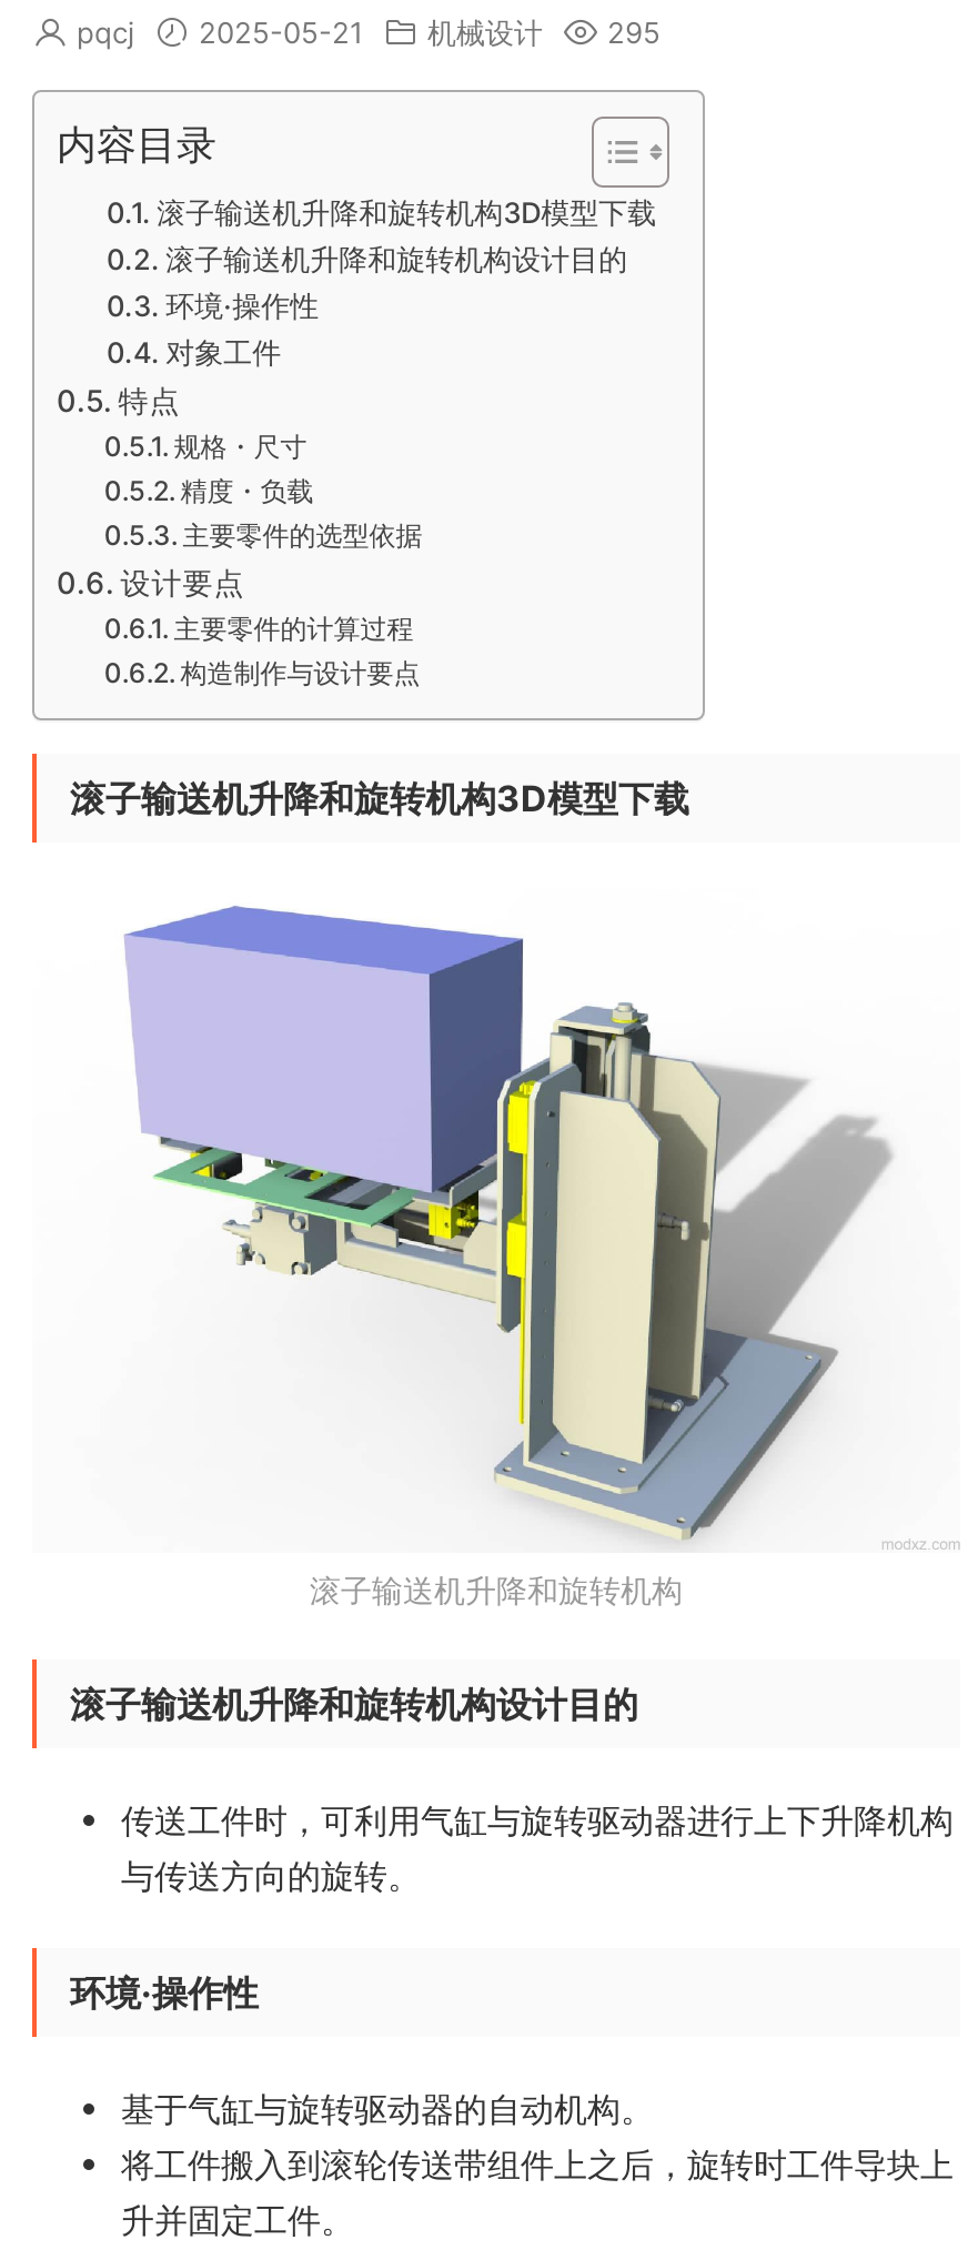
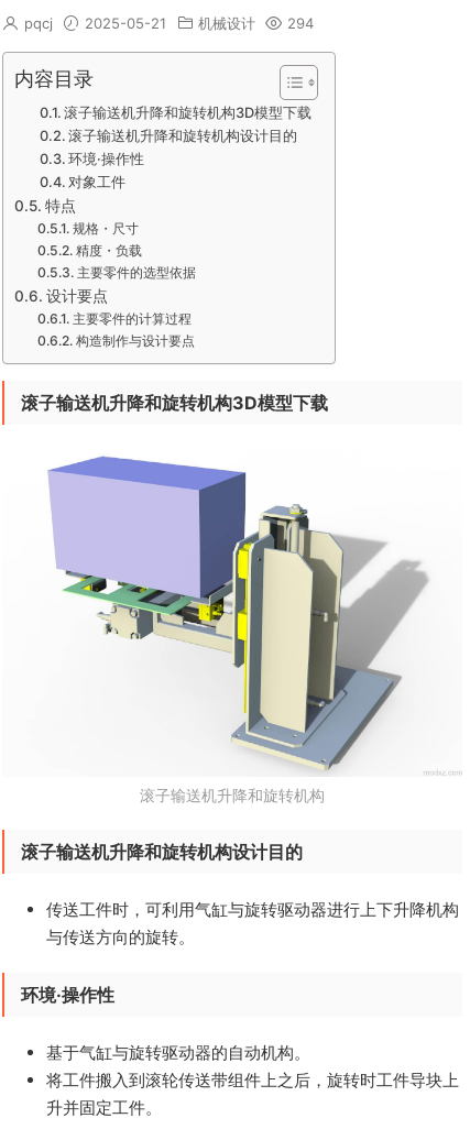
- pqcj 2025-05-21 机械设计 295
+ pqcj 2025-05-21 机械设计 294
